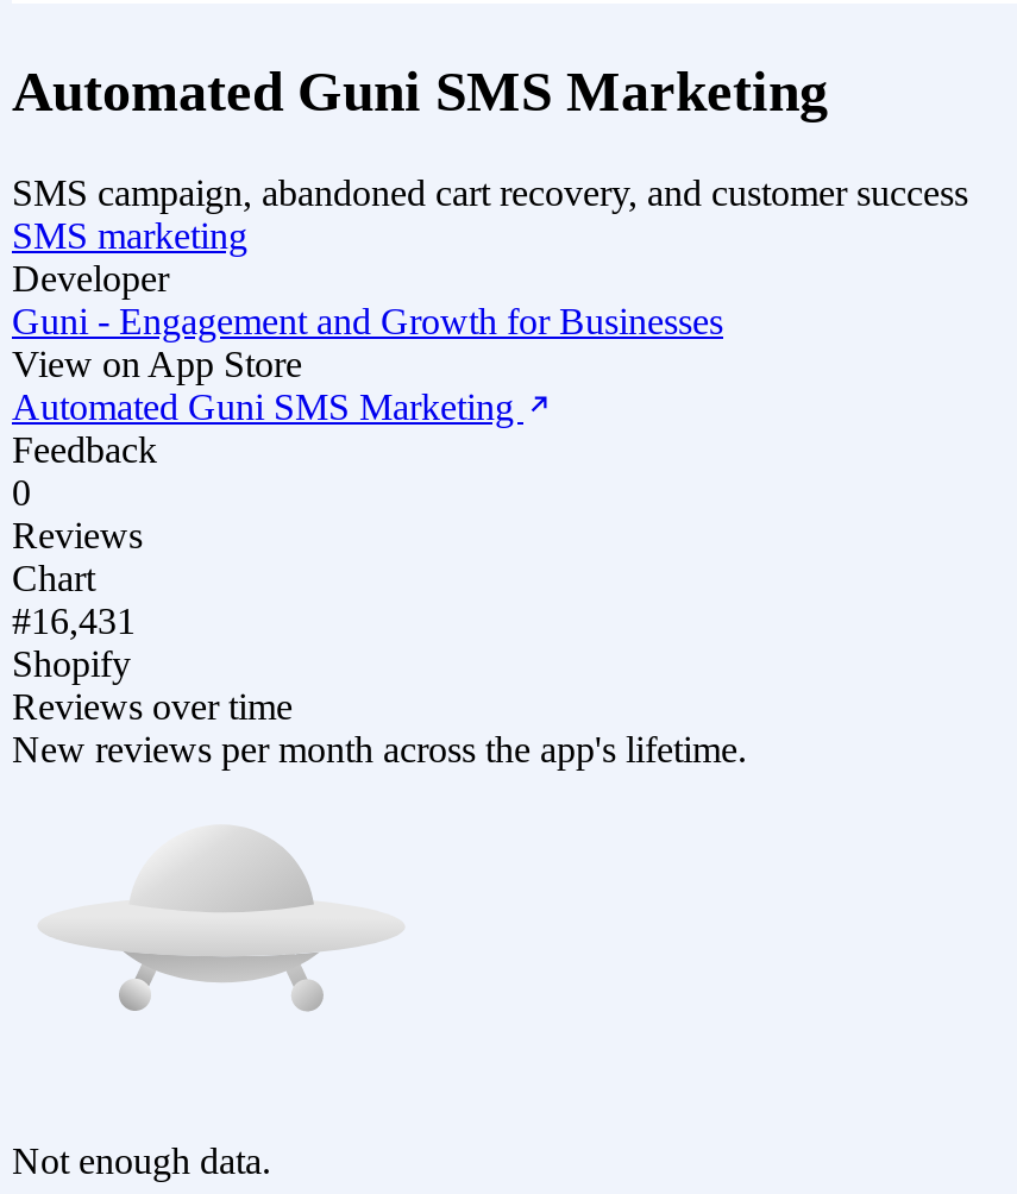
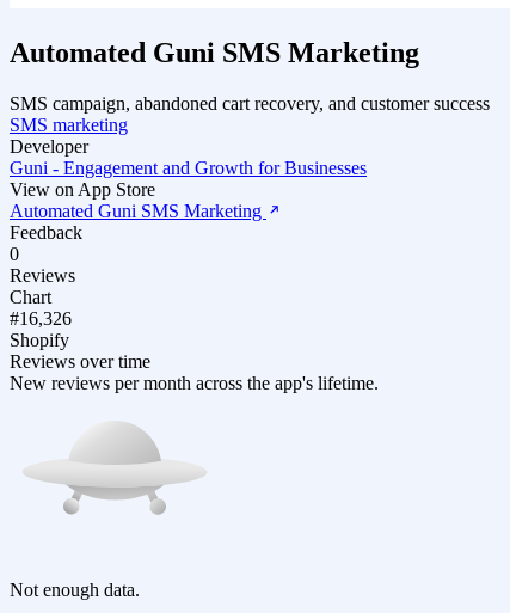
- #16,431
+ #16,326
